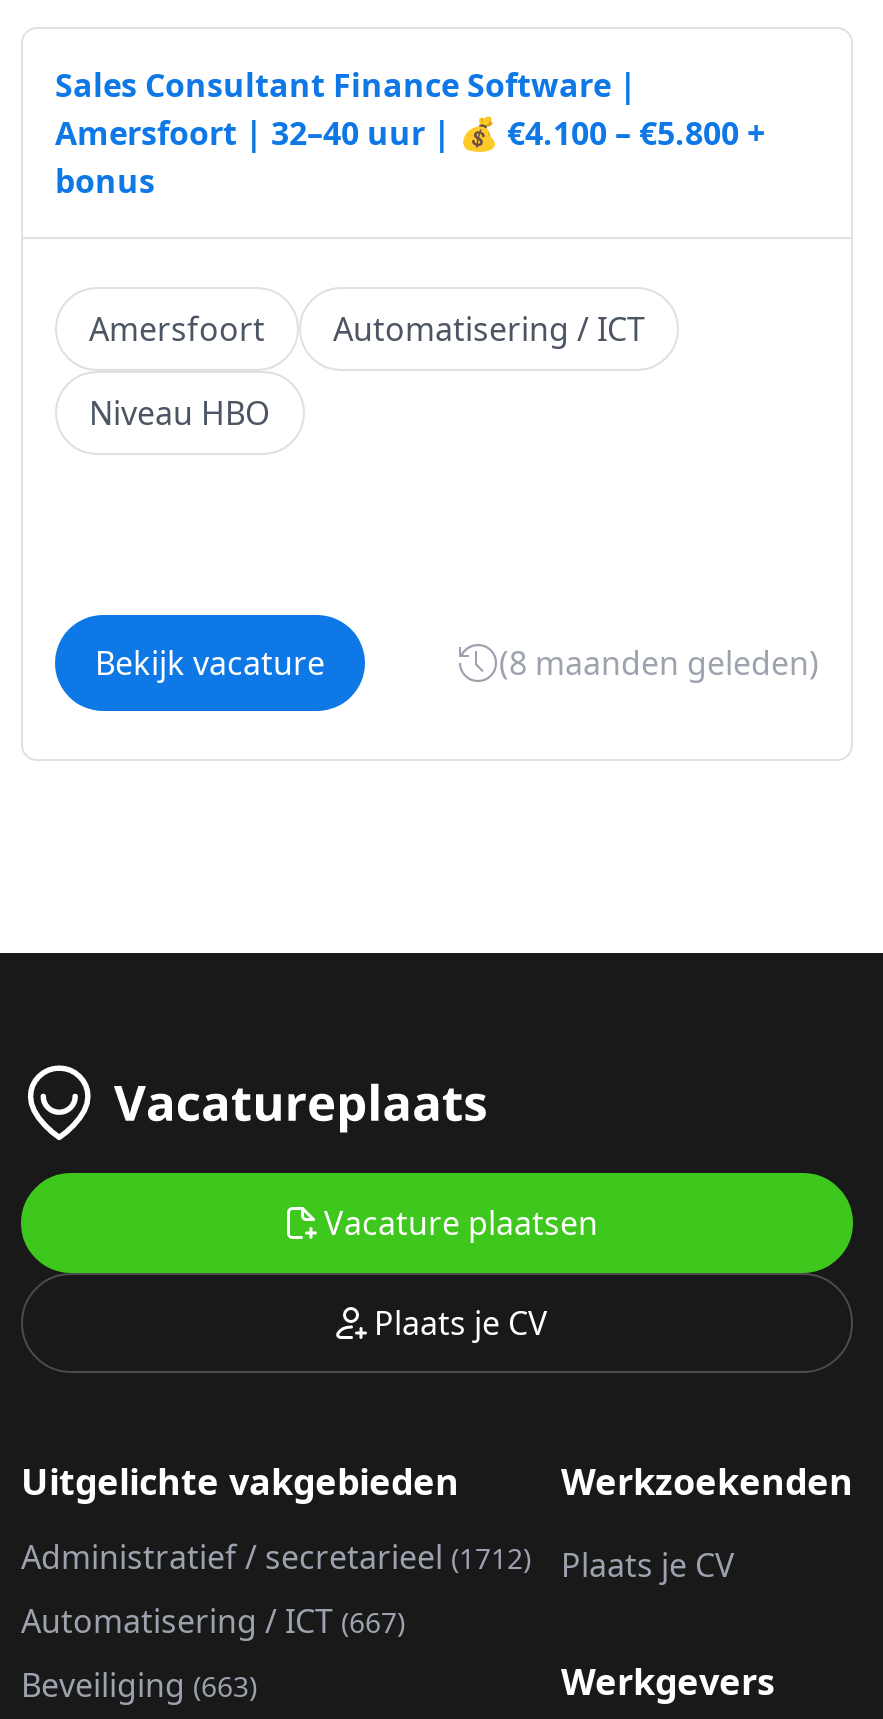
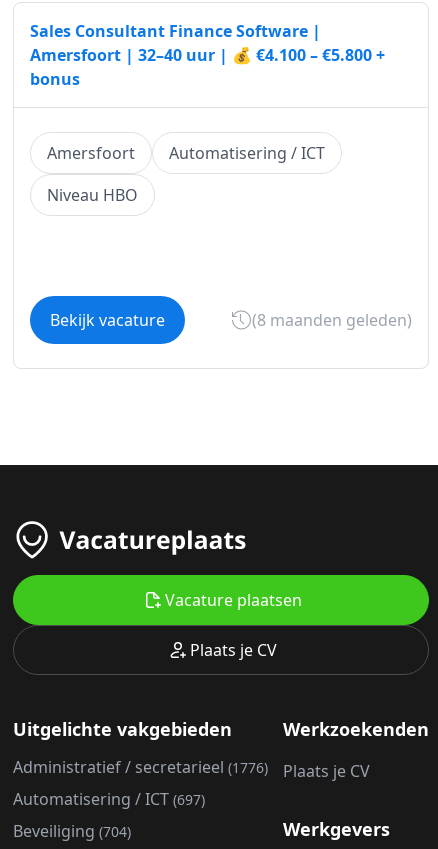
- Administratief / secretarieel (1712)
+ Administratief / secretarieel (1776)

- Automatisering / ICT (667)
+ Automatisering / ICT (697)

- Beveiliging (663)
+ Beveiliging (704)
